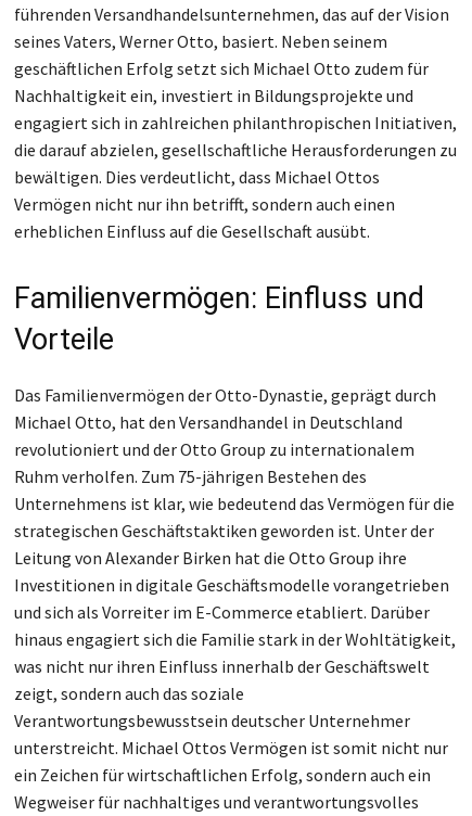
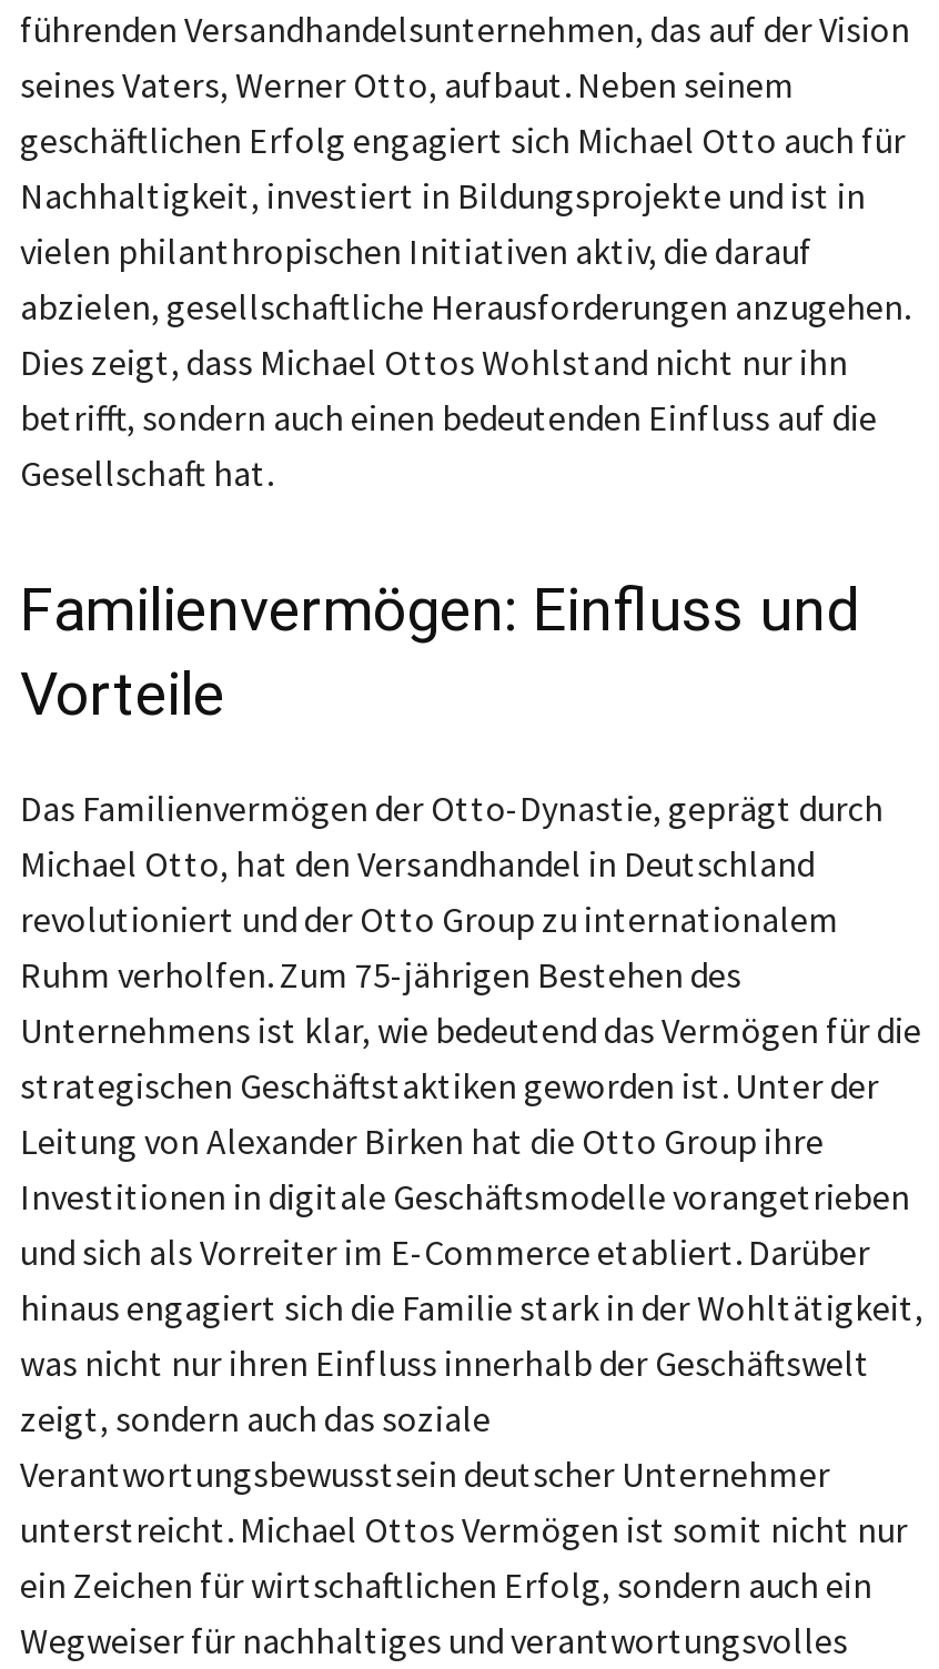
- seines Vaters, Werner Otto, basiert. Neben seinem
- geschäftlichen Erfolg setzt sich Michael Otto zudem für
- Nachhaltigkeit ein, investiert in Bildungsprojekte und
- engagiert sich in zahlreichen philanthropischen Initiativen,
- die darauf abzielen, gesellschaftliche Herausforderungen zu
- bewältigen. Dies verdeutlicht, dass Michael Ottos
- Vermögen nicht nur ihn betrifft, sondern auch einen
- erheblichen Einfluss auf die Gesellschaft ausübt.
+ seines Vaters, Werner Otto, aufbaut. Neben seinem
+ geschäftlichen Erfolg engagiert sich Michael Otto auch für
+ Nachhaltigkeit, investiert in Bildungsprojekte und ist in
+ vielen philanthropischen Initiativen aktiv, die darauf
+ abzielen, gesellschaftliche Herausforderungen anzugehen.
+ Dies zeigt, dass Michael Ottos Wohlstand nicht nur ihn
+ betrifft, sondern auch einen bedeutenden Einfluss auf die
+ Gesellschaft hat.
